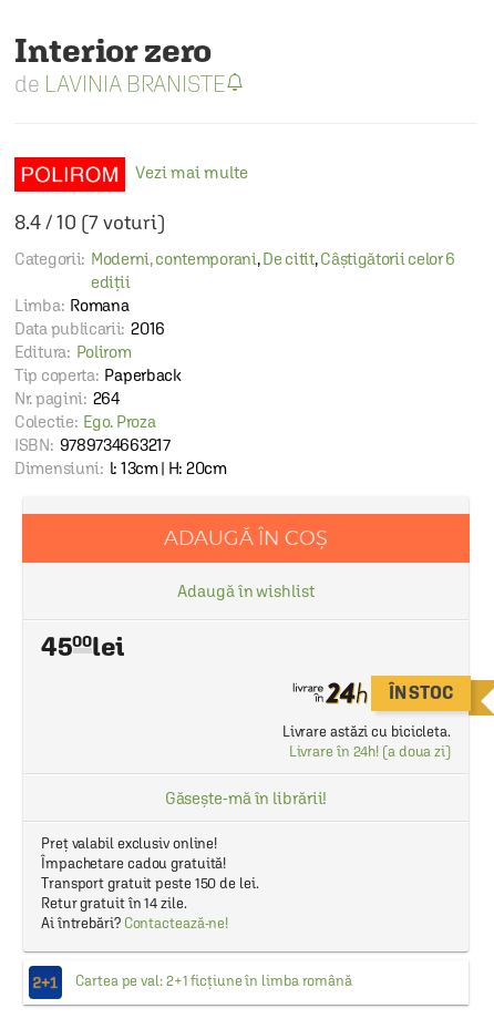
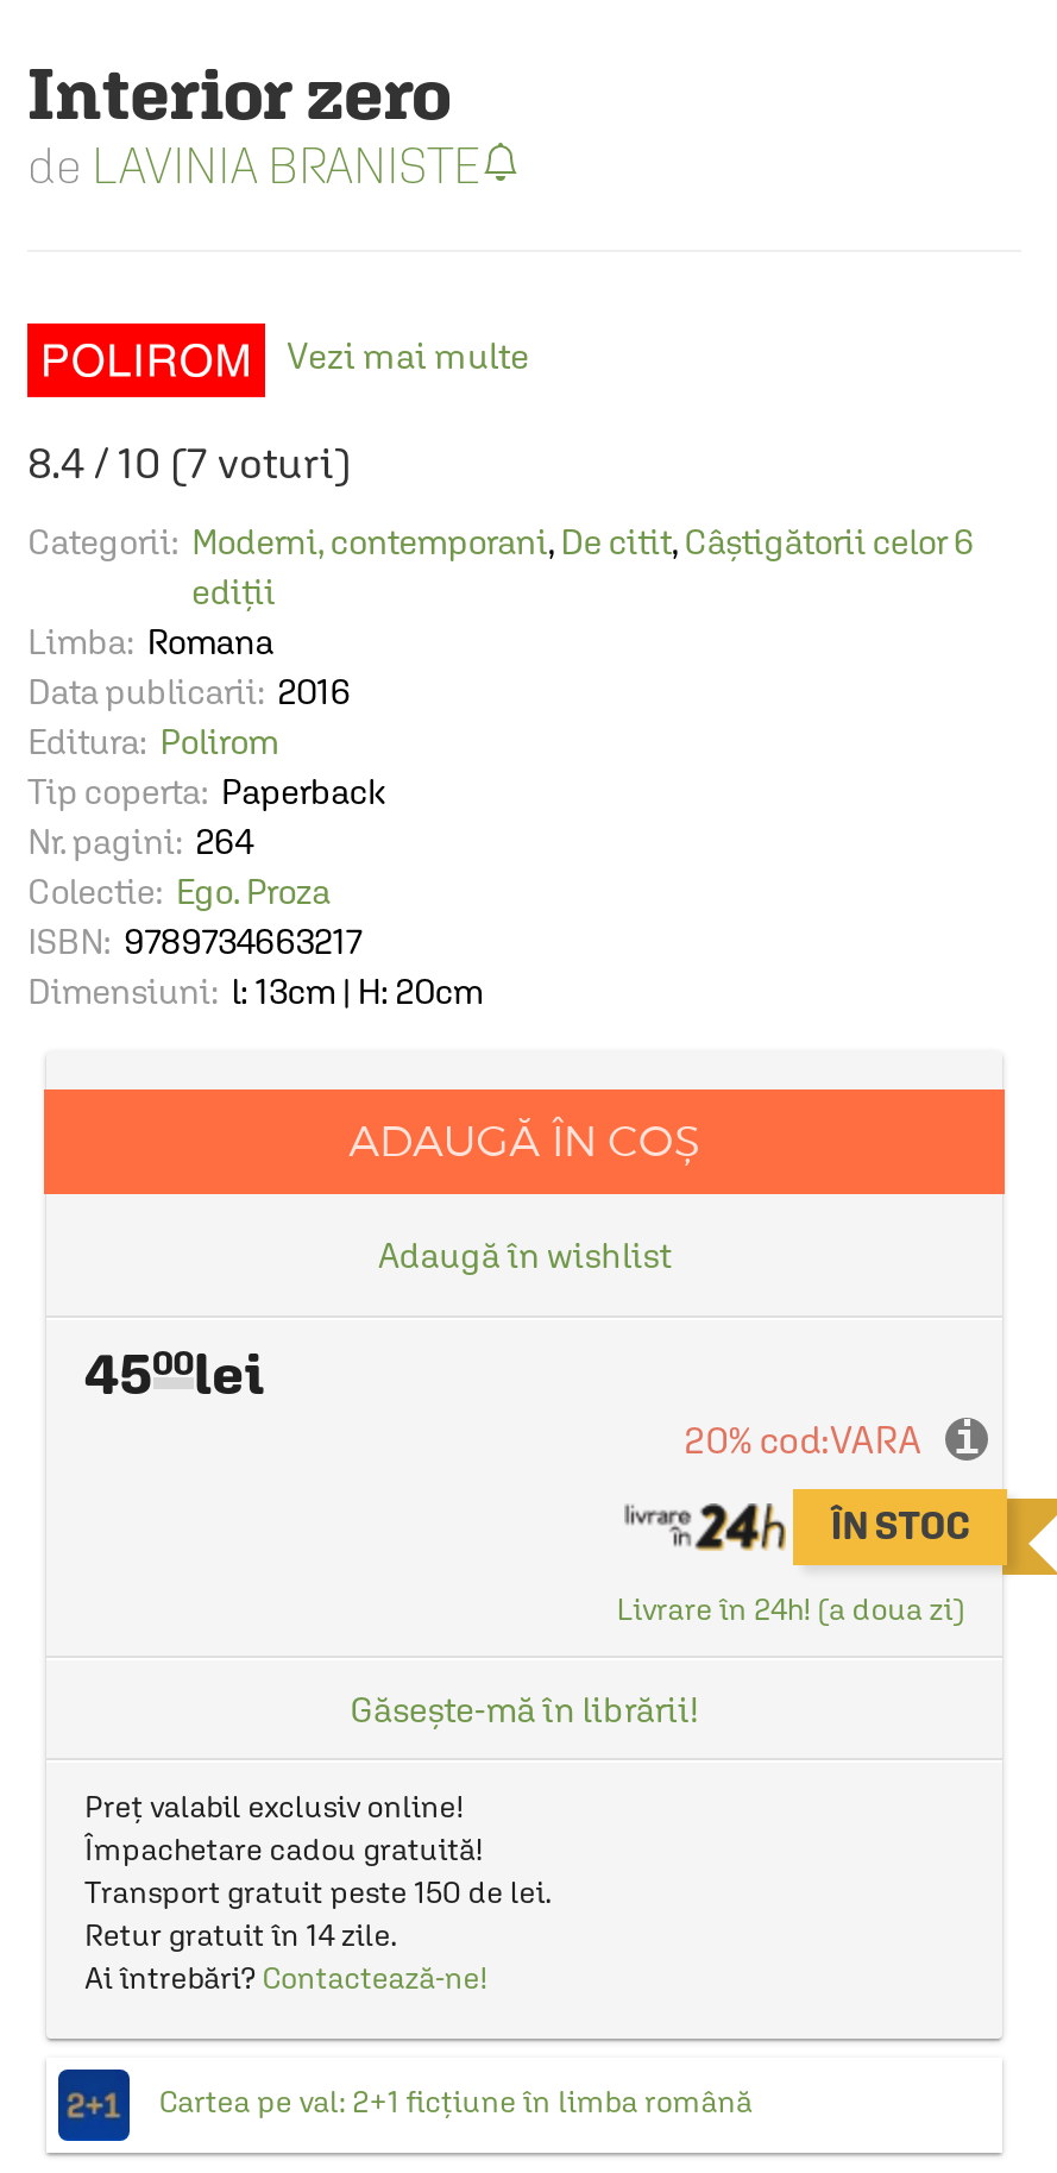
+ 20% cod:VARA
+ i

moved down: ÎN STOC

- Livrare astăzi cu bicicleta.
